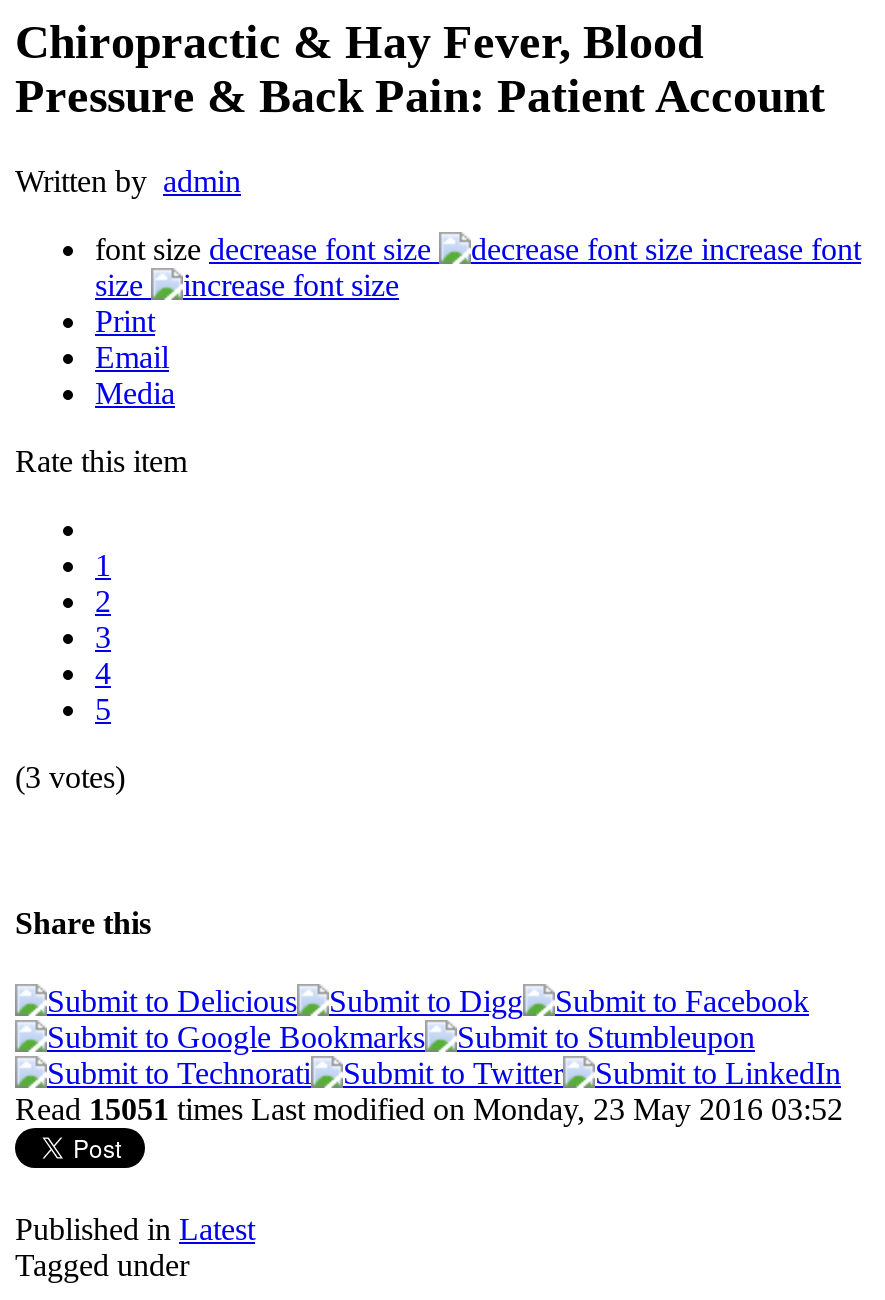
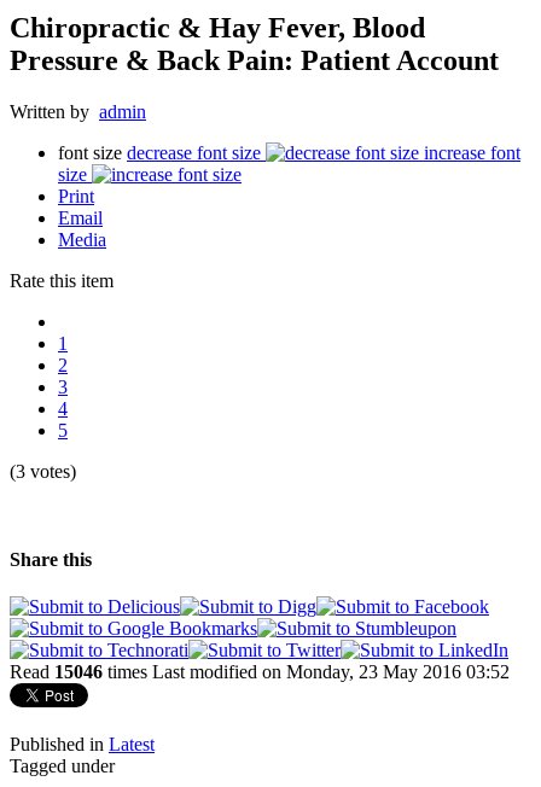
- Read 15051 times Last modified on Monday, 23 May 2016 03:52
+ Read 15046 times Last modified on Monday, 23 May 2016 03:52
